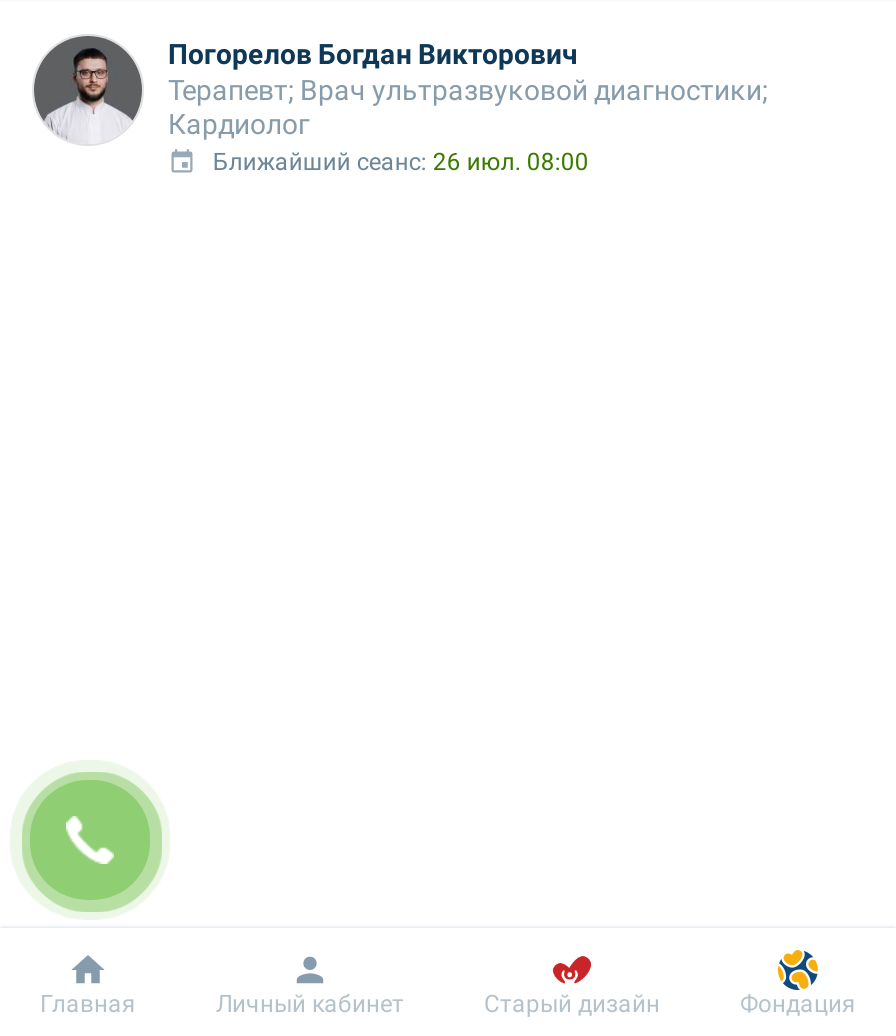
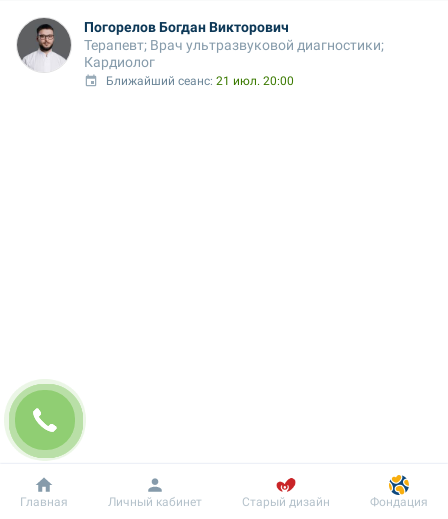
- Ближайший сеанс: 26 июл. 08:00
+ Ближайший сеанс: 21 июл. 20:00
